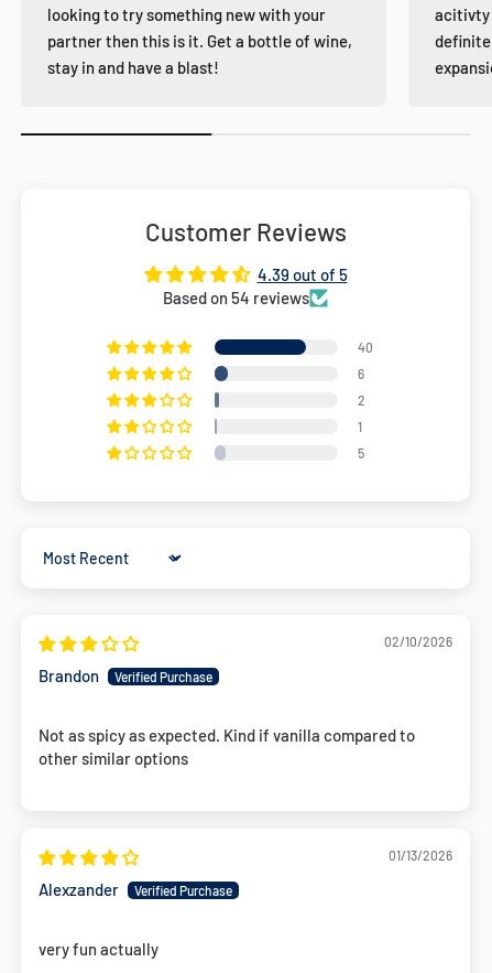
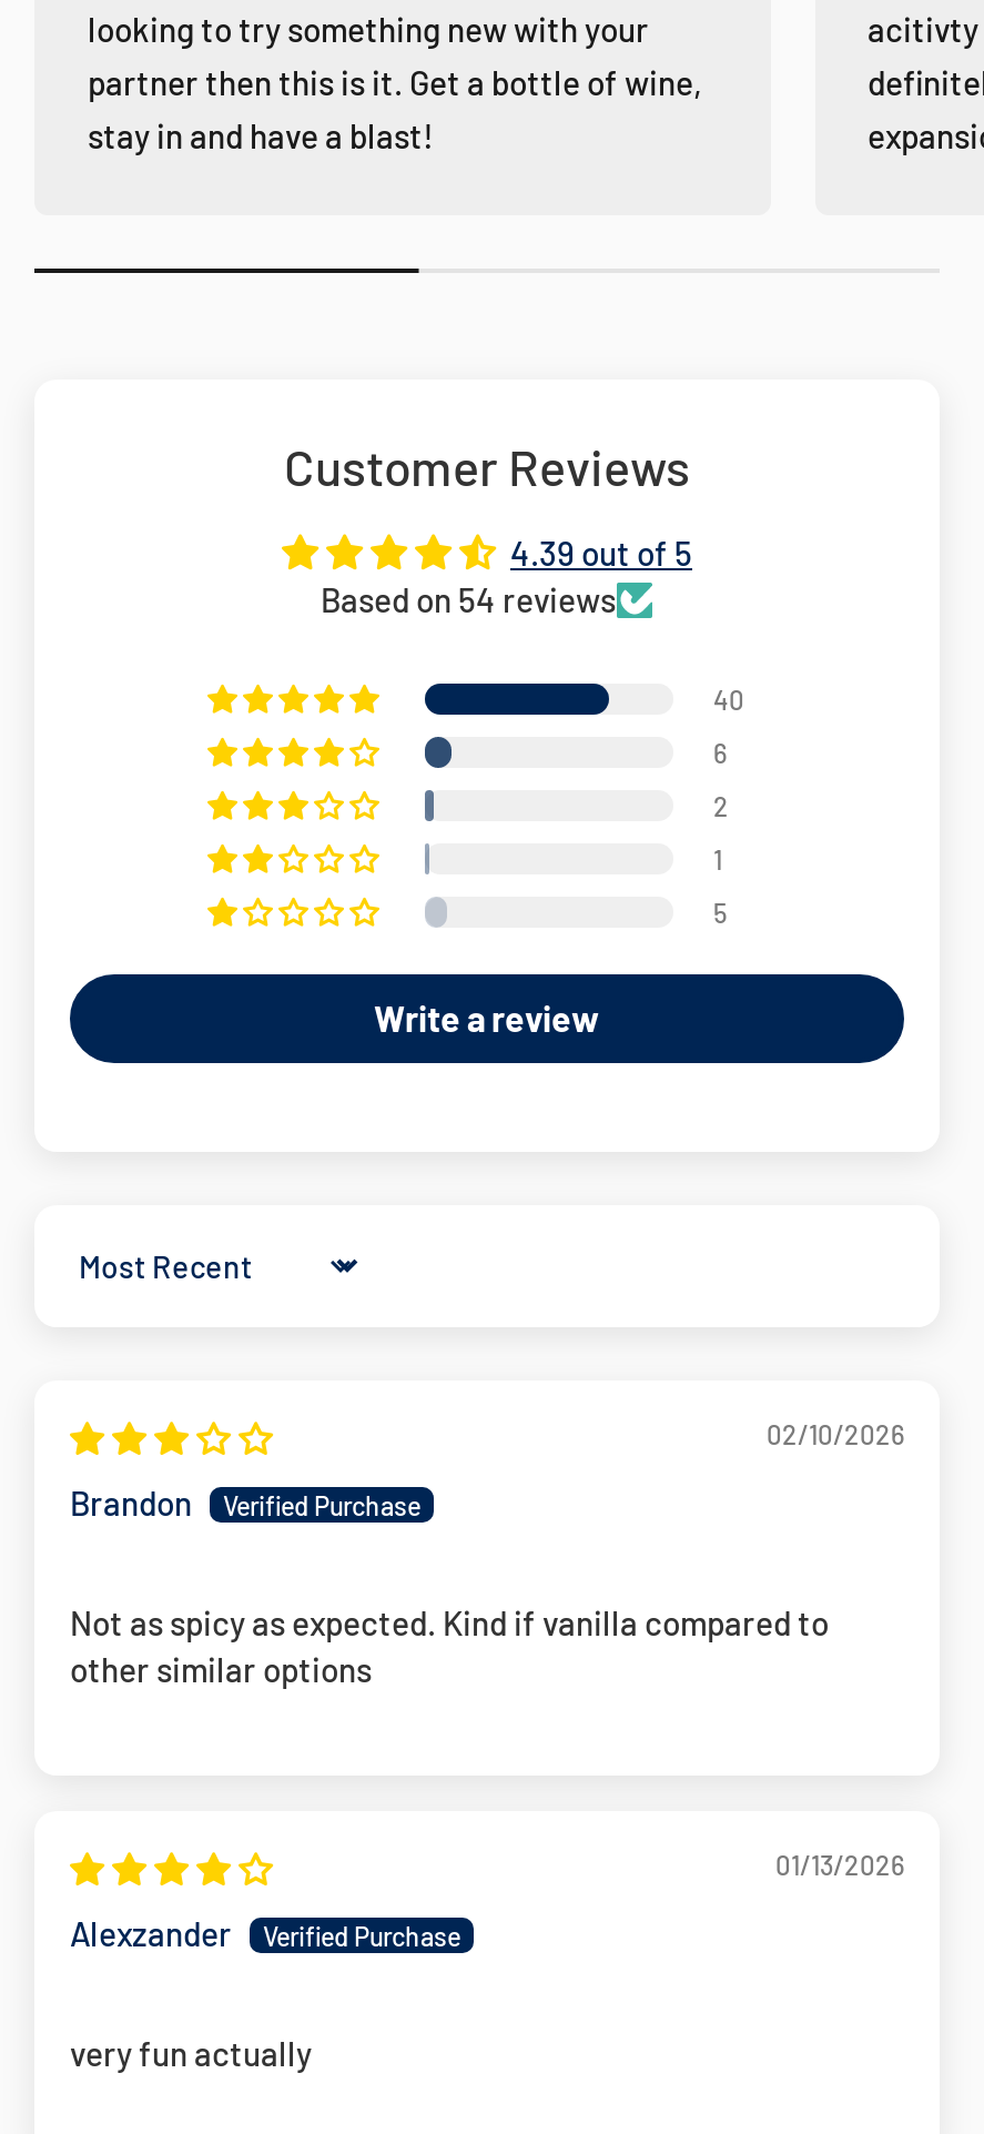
+ Write a review
